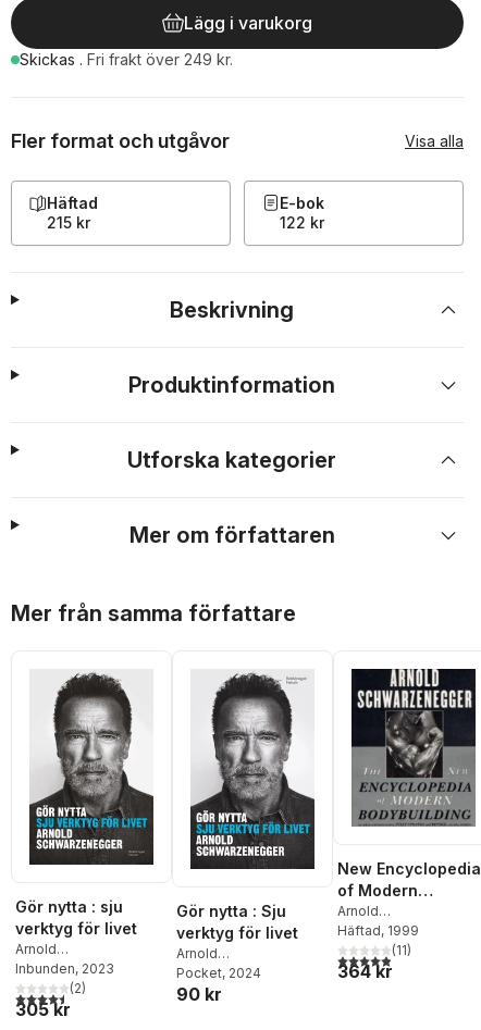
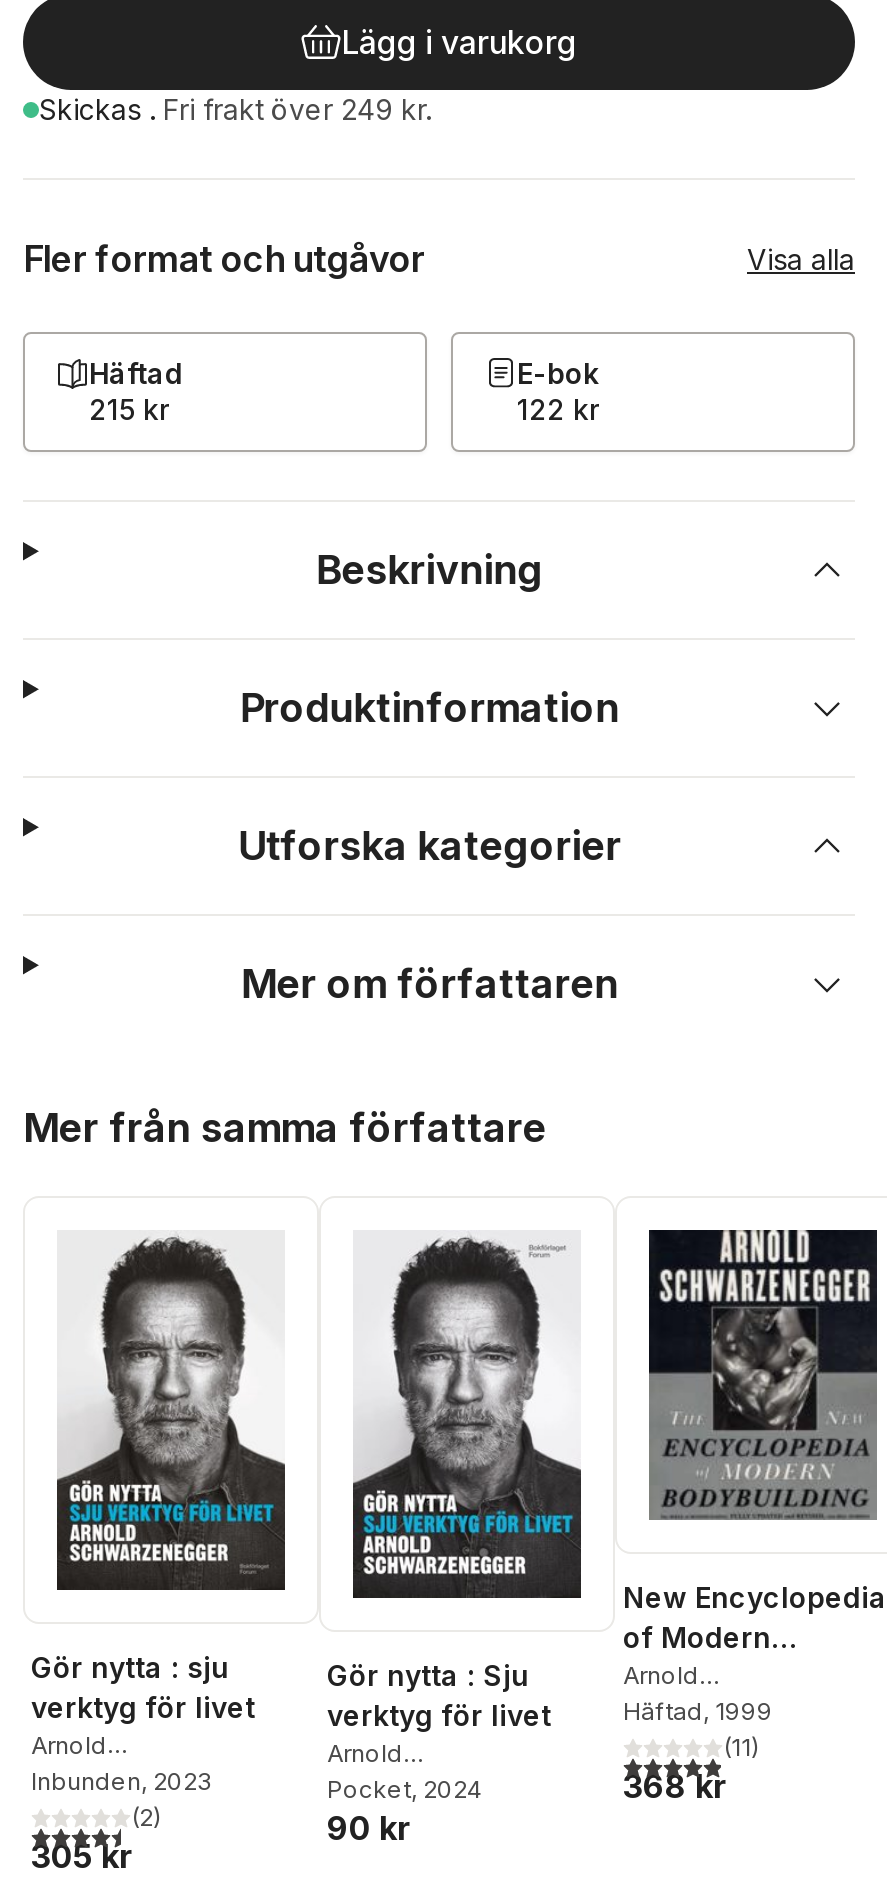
- 364 kr
+ 368 kr
